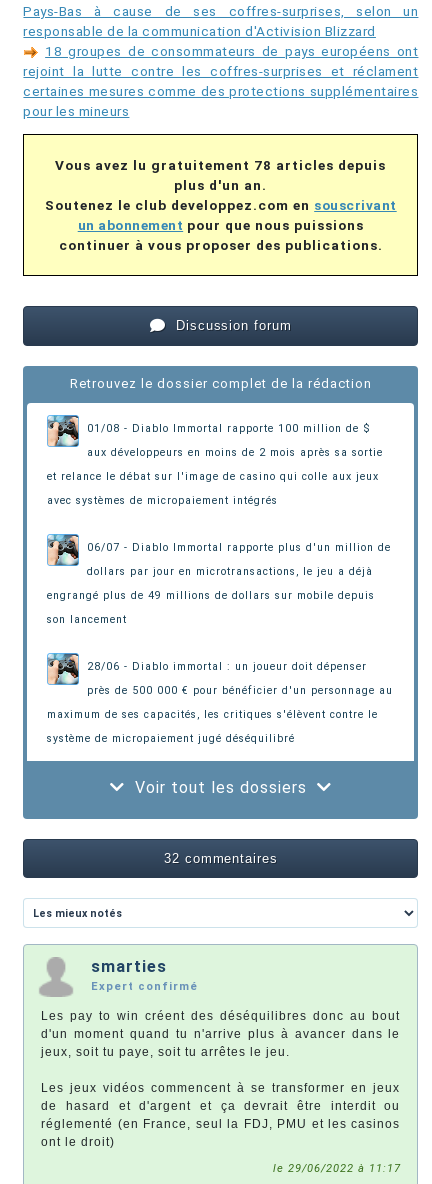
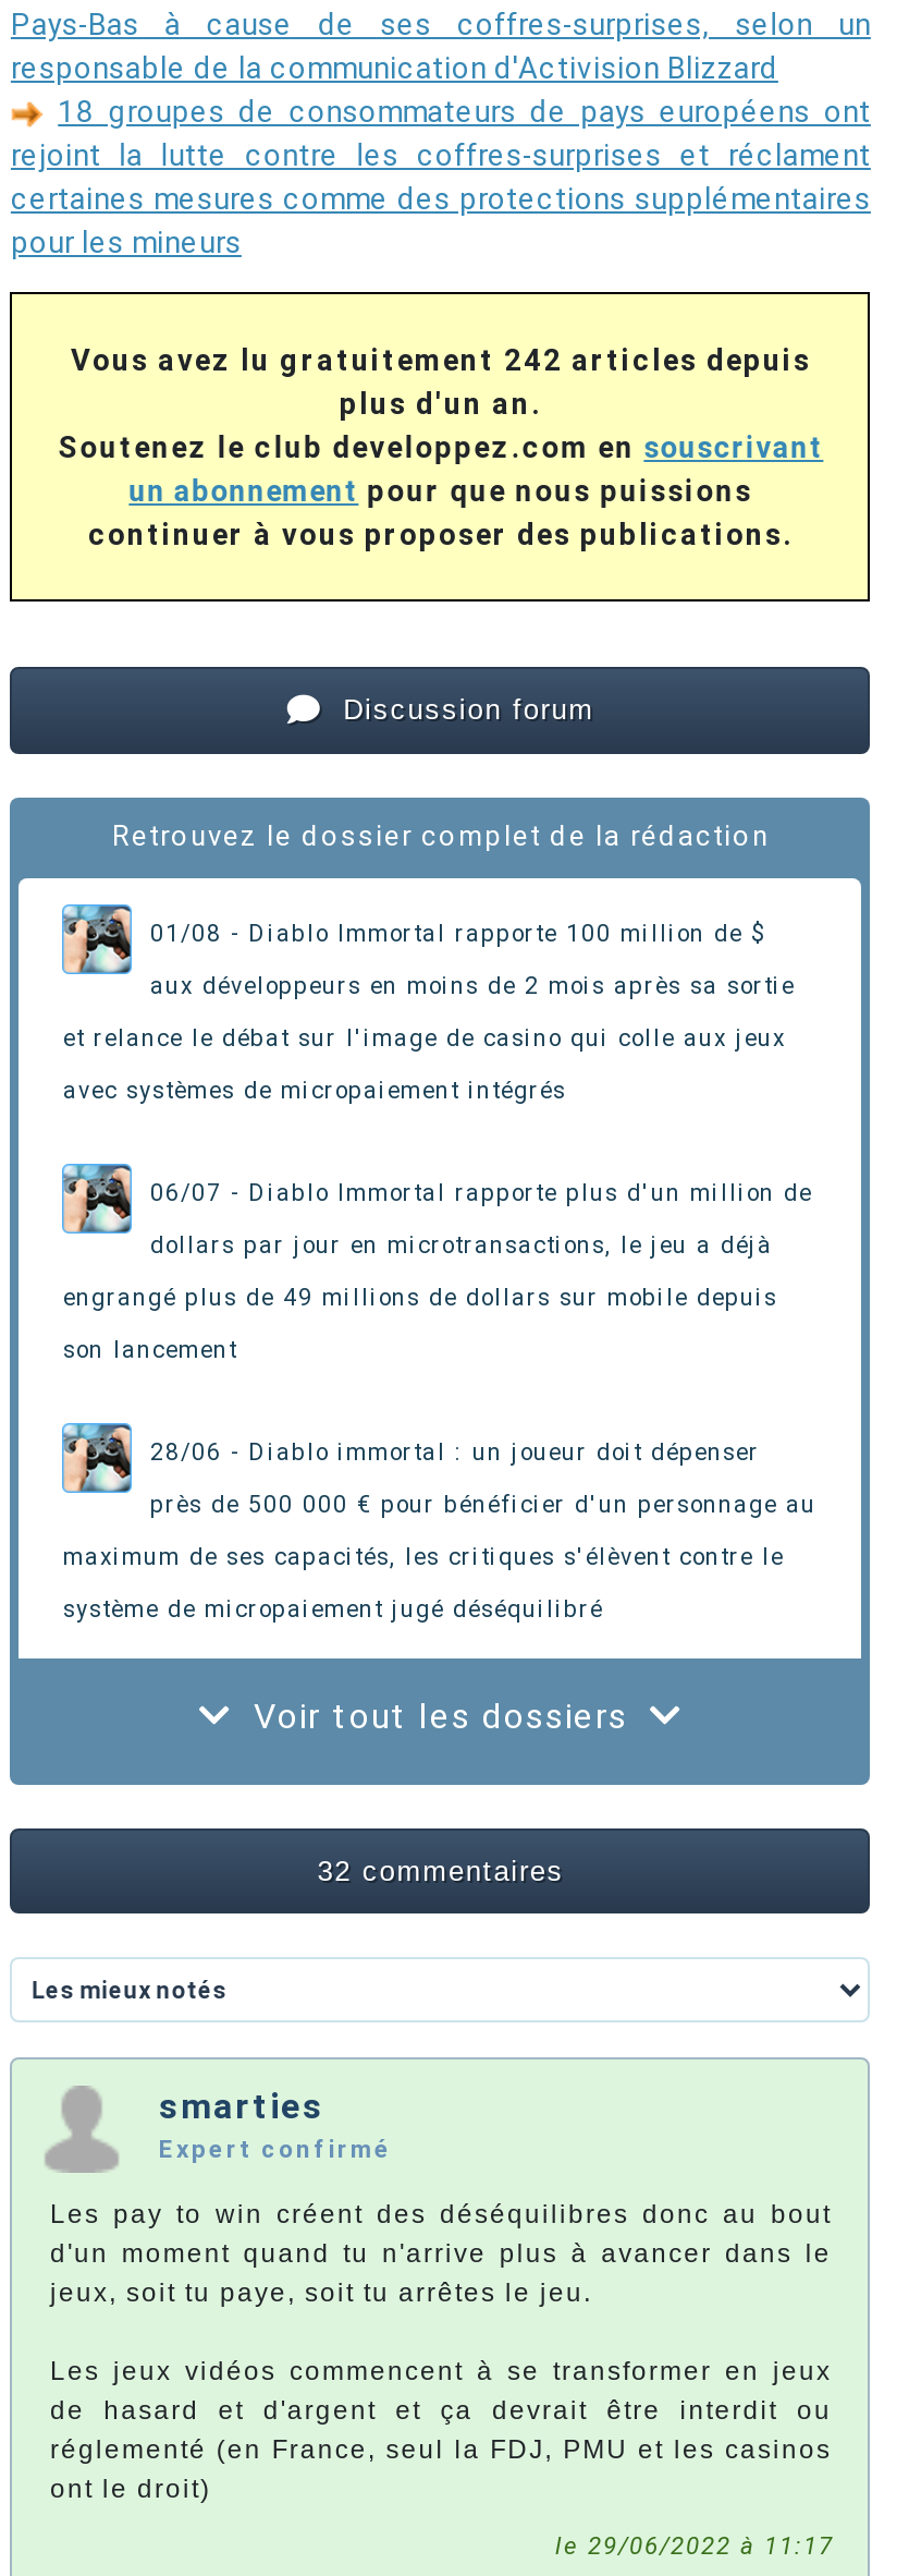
- Vous avez lu gratuitement 78 articles depuis
+ Vous avez lu gratuitement 242 articles depuis
